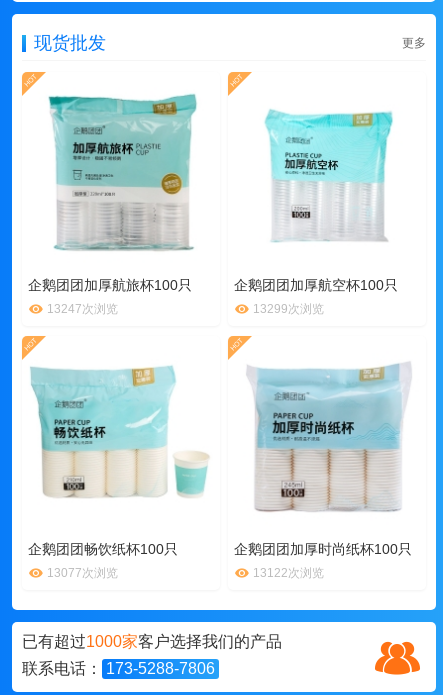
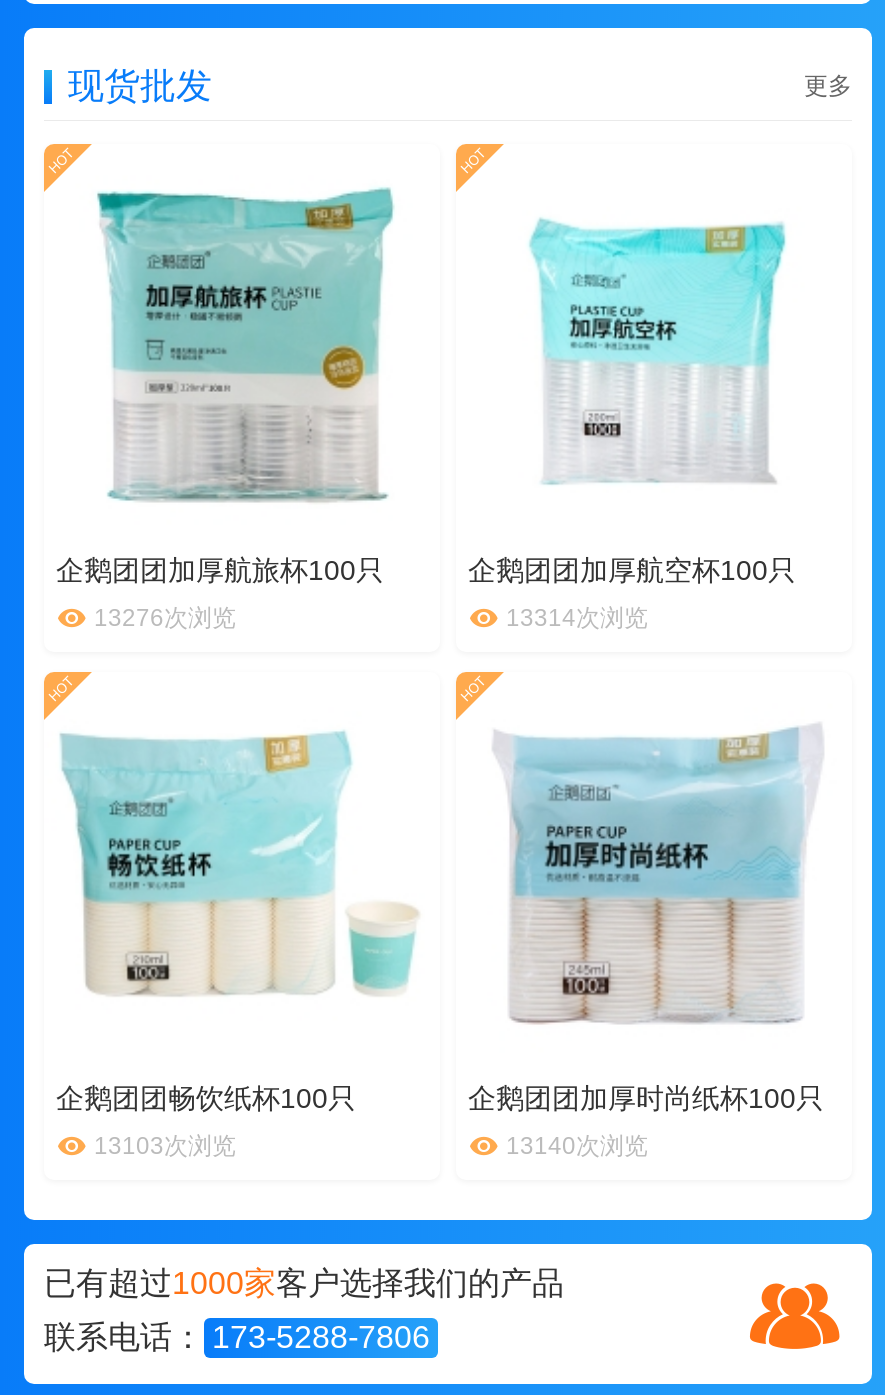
- 13247次浏览
+ 13276次浏览

- 13299次浏览
+ 13314次浏览

- 13077次浏览
+ 13103次浏览

- 13122次浏览
+ 13140次浏览
